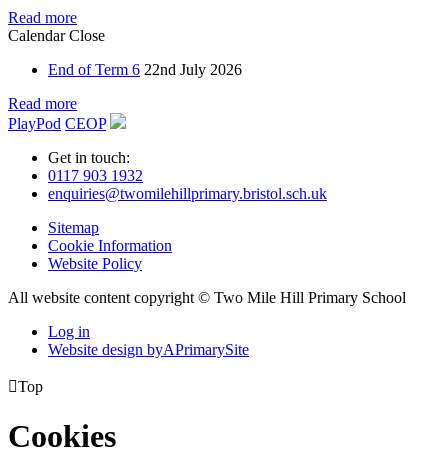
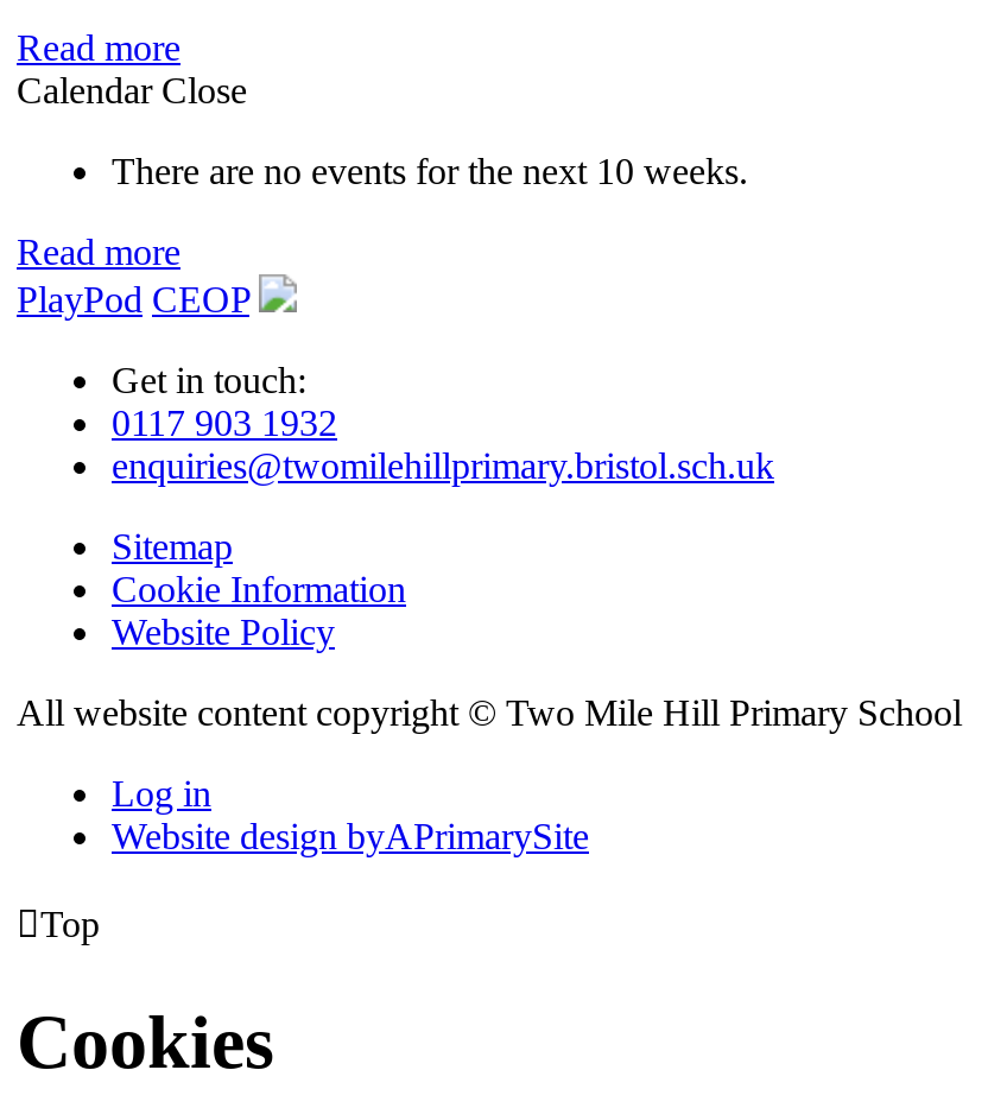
- End of Term 6 22nd July 2026
+ There are no events for the next 10 weeks.
